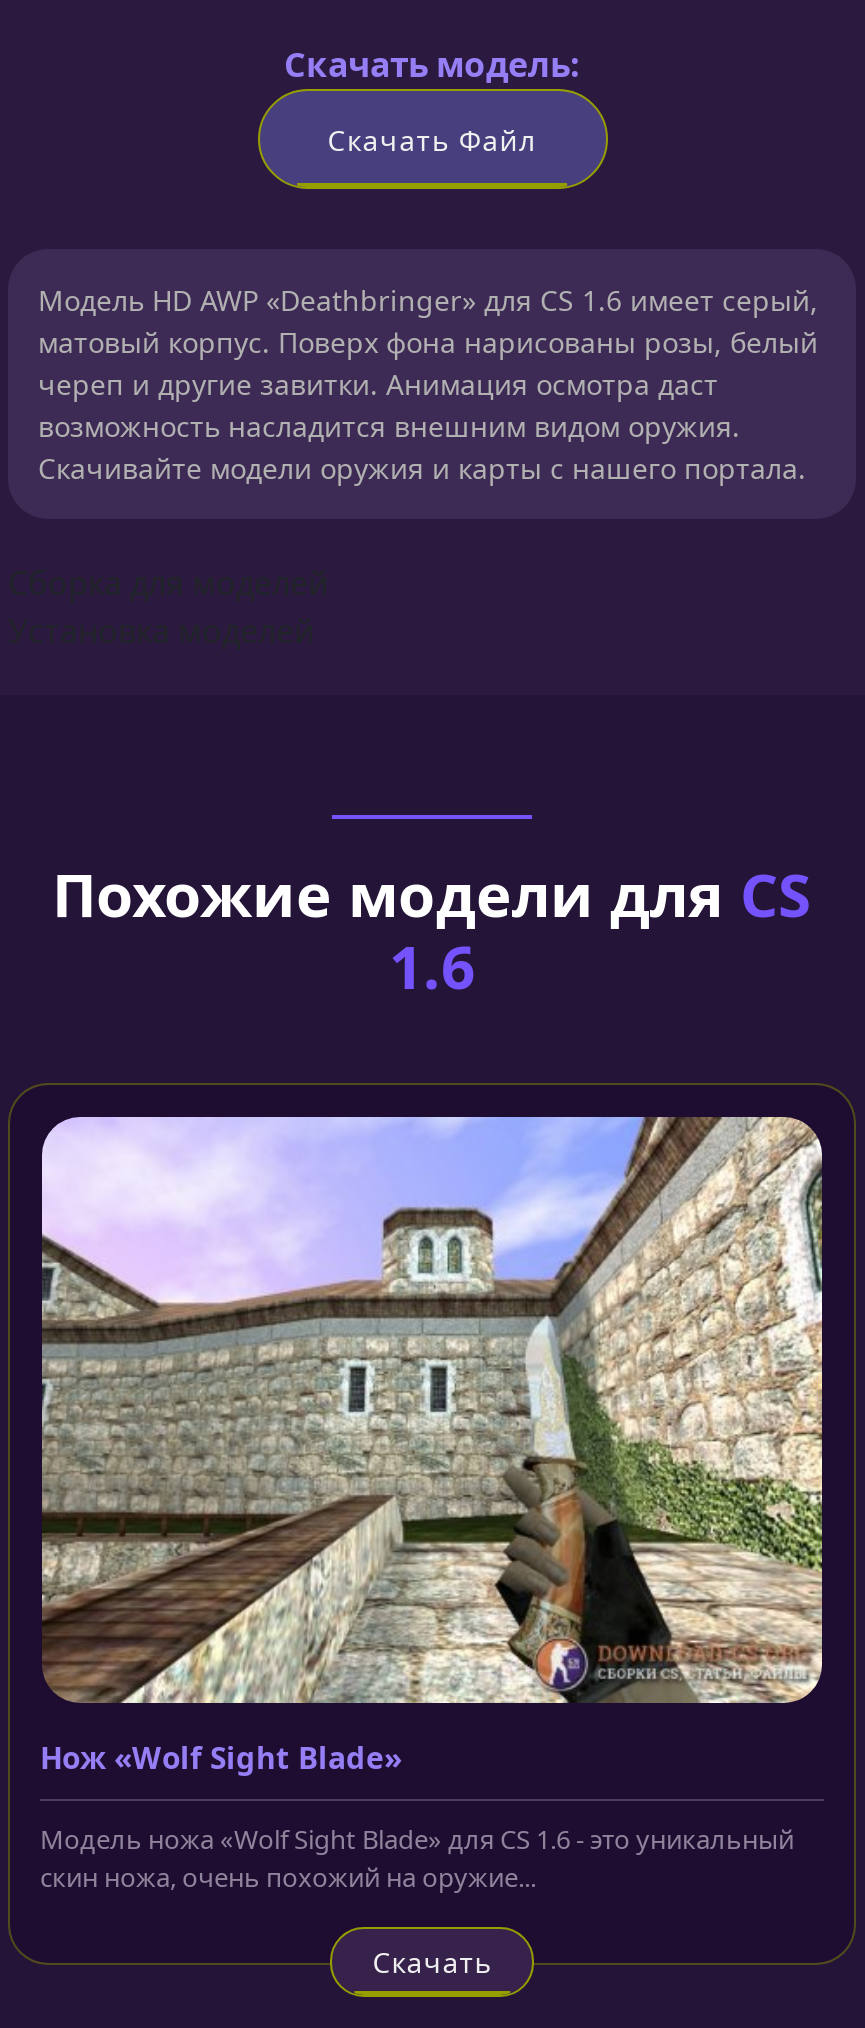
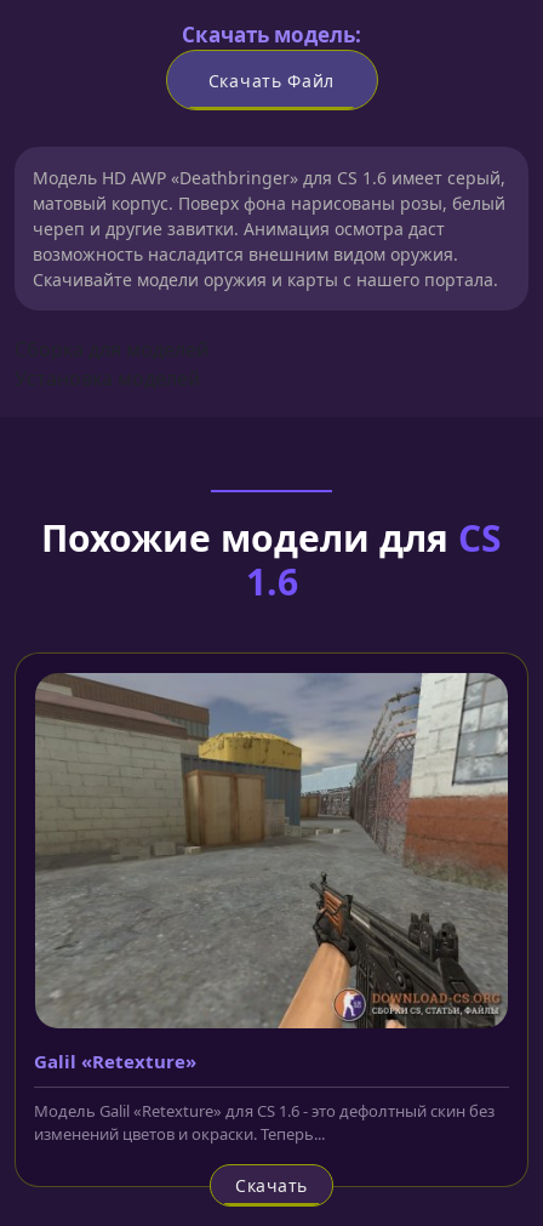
- [image]
- Нож «Wolf Sight Blade»
+ [image]
+ Galil «Retexture»

- Модель ножа «Wolf Sight Blade» для CS 1.6 - это уникальный
- скин ножа, очень похожий на оружие...
+ Модель Galil «Retexture» для CS 1.6 - это дефолтный скин без
+ изменений цветов и окраски. Теперь...
